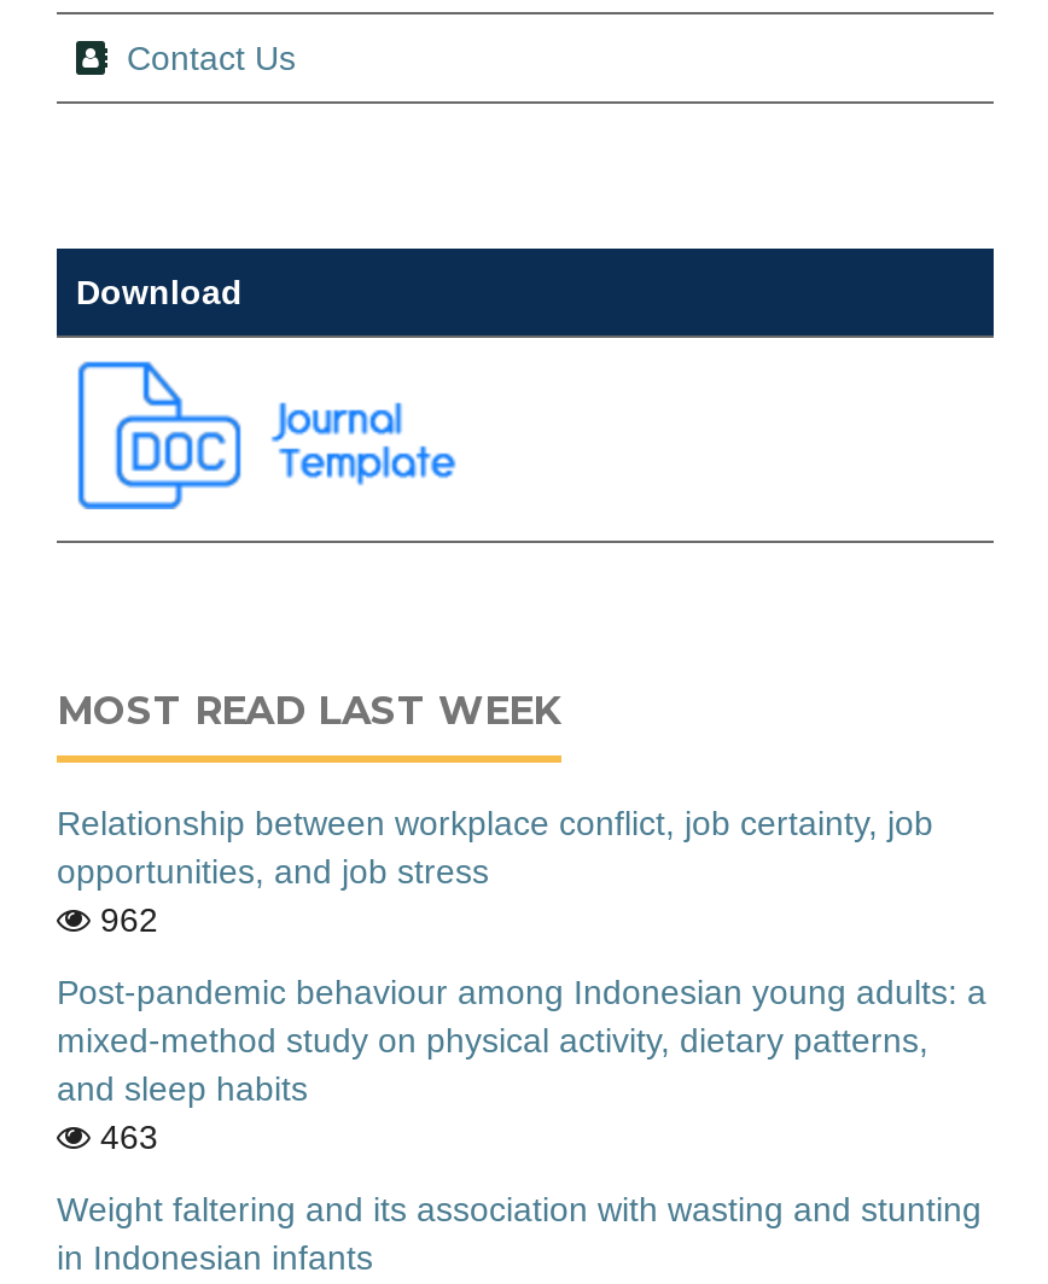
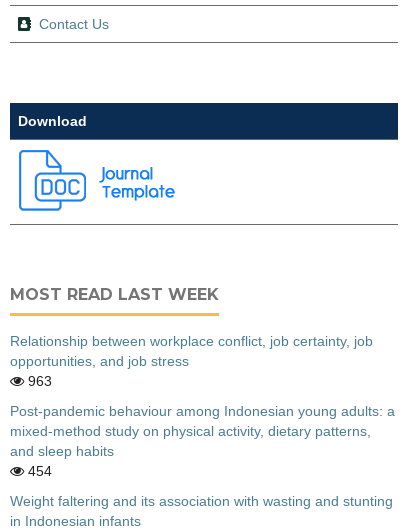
- 962
+ 963

- 463
+ 454
